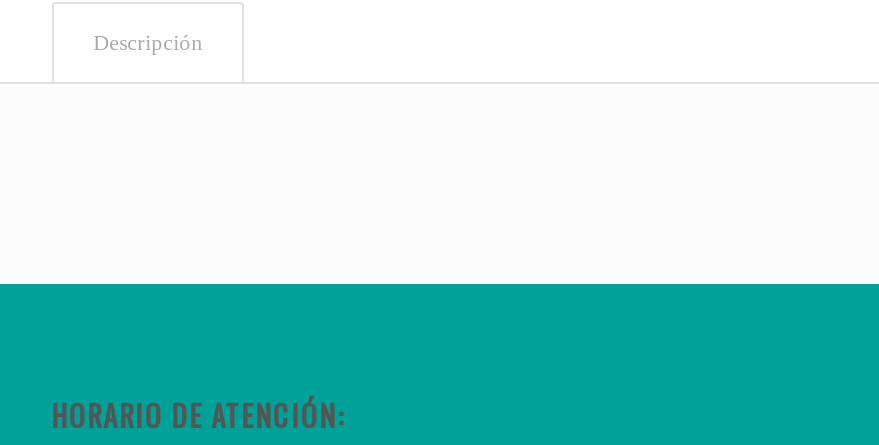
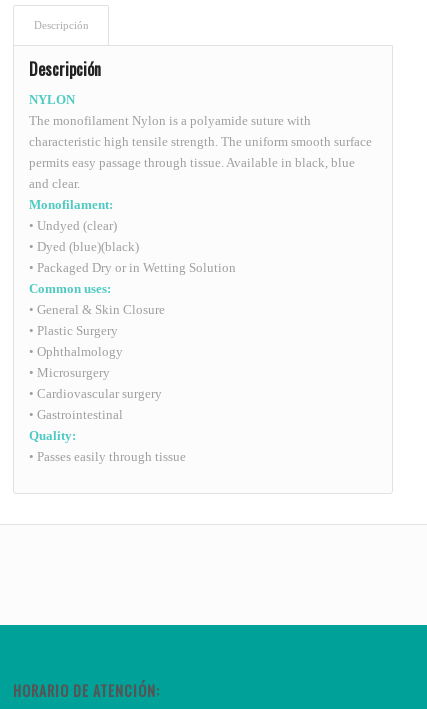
+ Descripción
+ NYLON
+ The monofilament Nylon is a polyamide suture with
+ characteristic high tensile strength. The uniform smooth surface
+ permits easy passage through tissue. Available in black, blue
+ and clear.
+ Monofilament:
+ • Undyed (clear)
+ • Dyed (blue)(black)
+ • Packaged Dry or in Wetting Solution
+ Common uses:
+ • General & Skin Closure
+ • Plastic Surgery
+ • Ophthalmology
+ • Microsurgery
+ • Cardiovascular surgery
+ • Gastrointestinal
+ Quality:
+ • Passes easily through tissue
